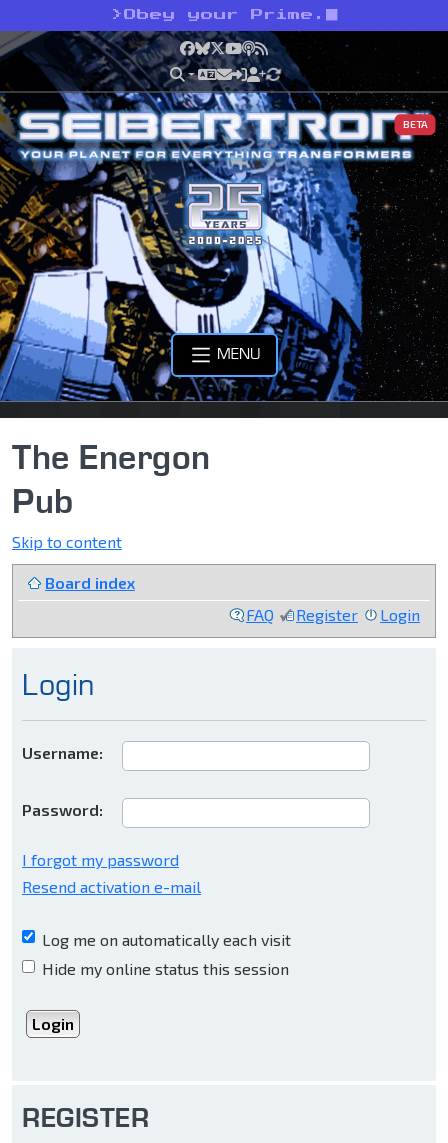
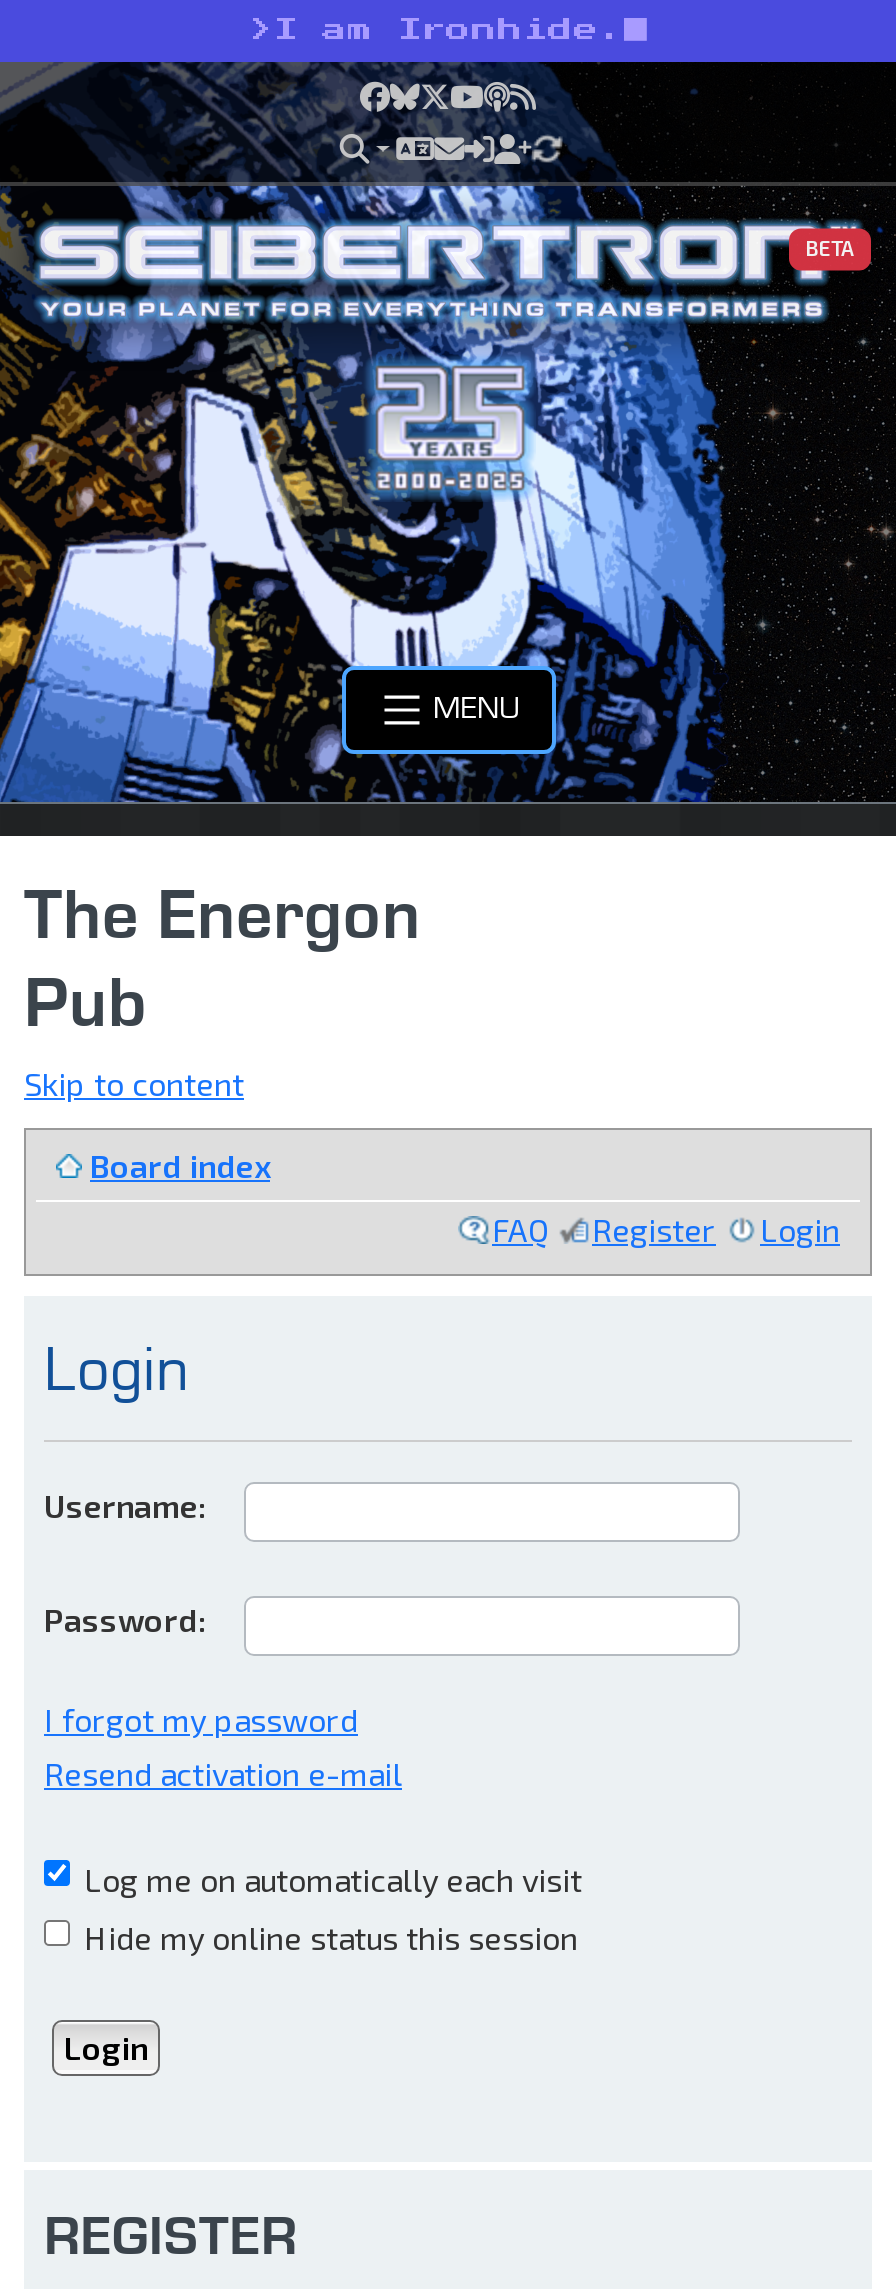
- > Obey your Prime.
+ > I am Ironhide.
